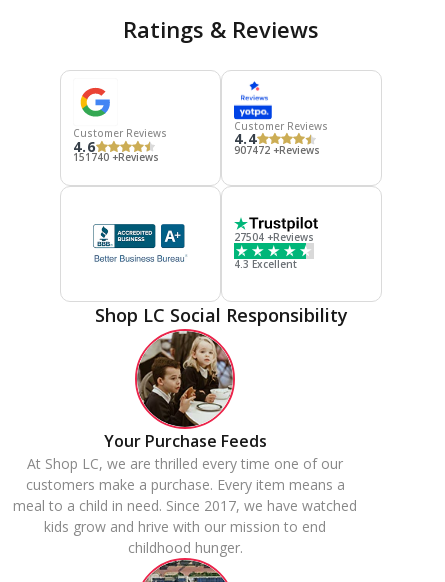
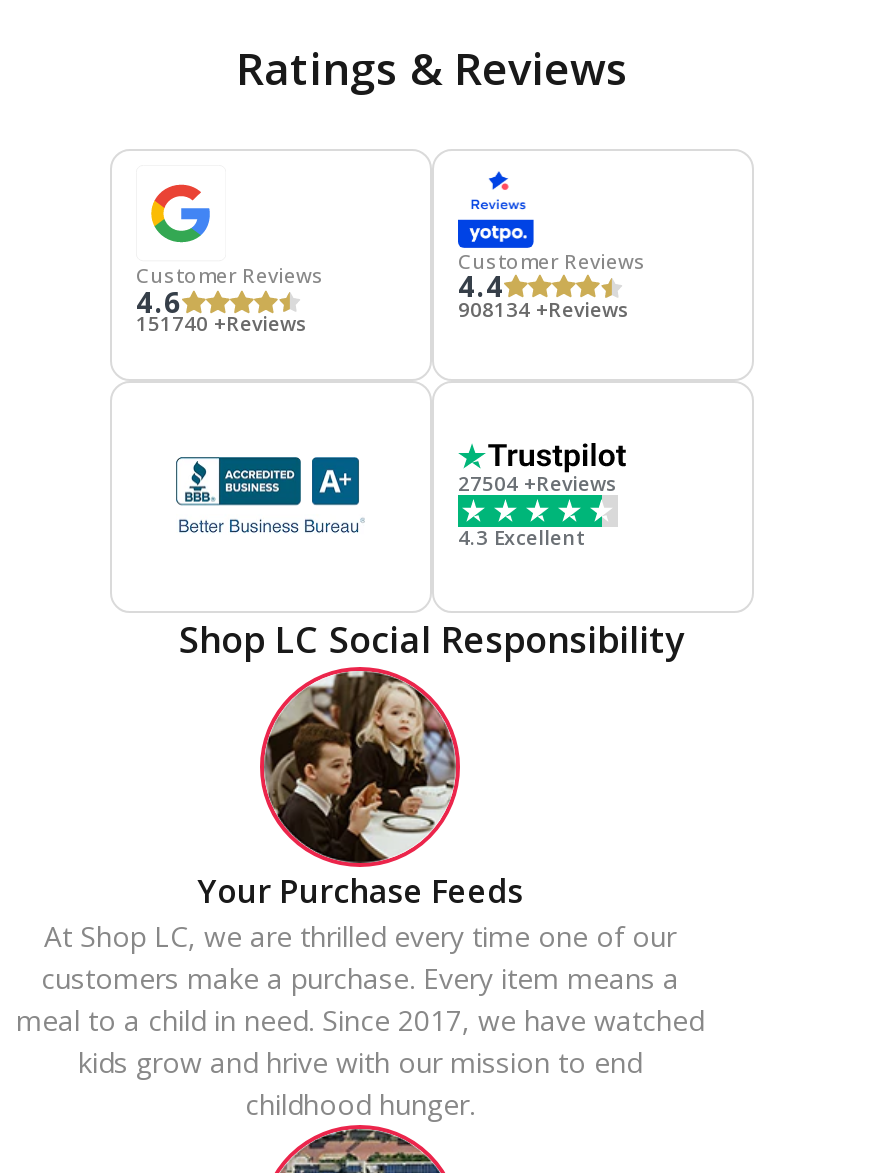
- 907472 +Reviews
+ 908134 +Reviews
